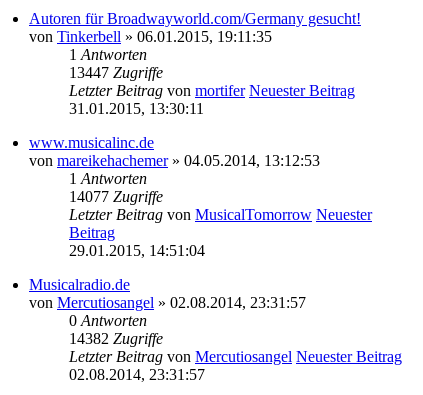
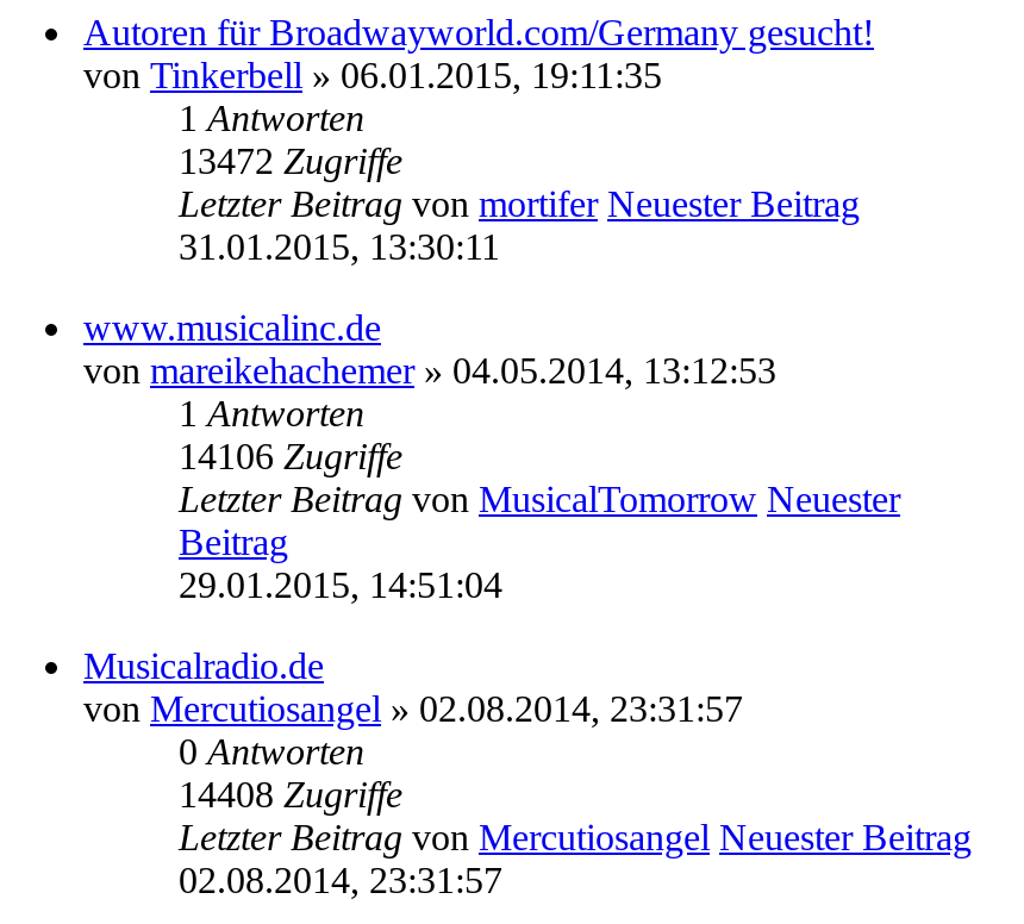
- 13447 Zugriffe
+ 13472 Zugriffe

- 14077 Zugriffe
+ 14106 Zugriffe

- 14382 Zugriffe
+ 14408 Zugriffe
